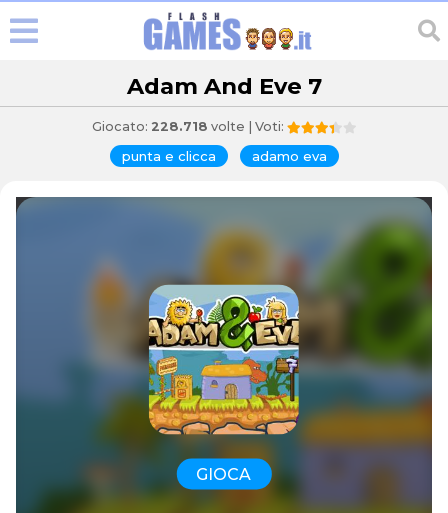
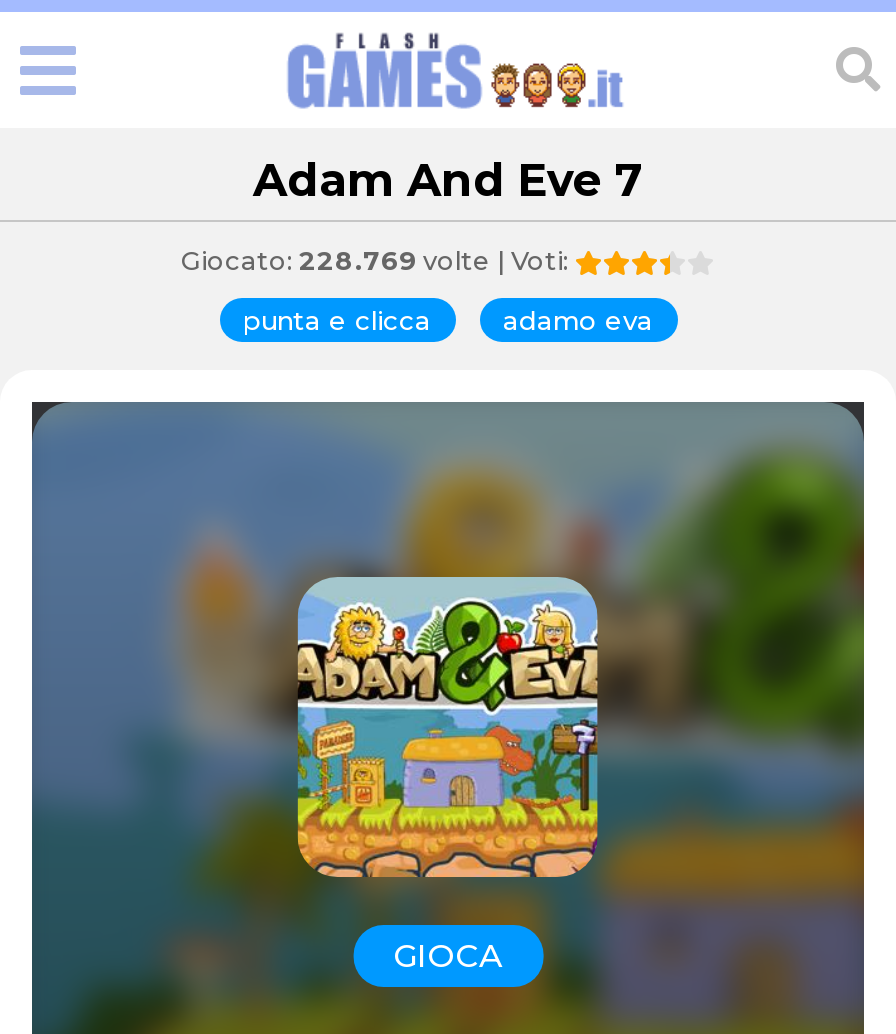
- Giocato: 228.718
+ Giocato: 228.769
